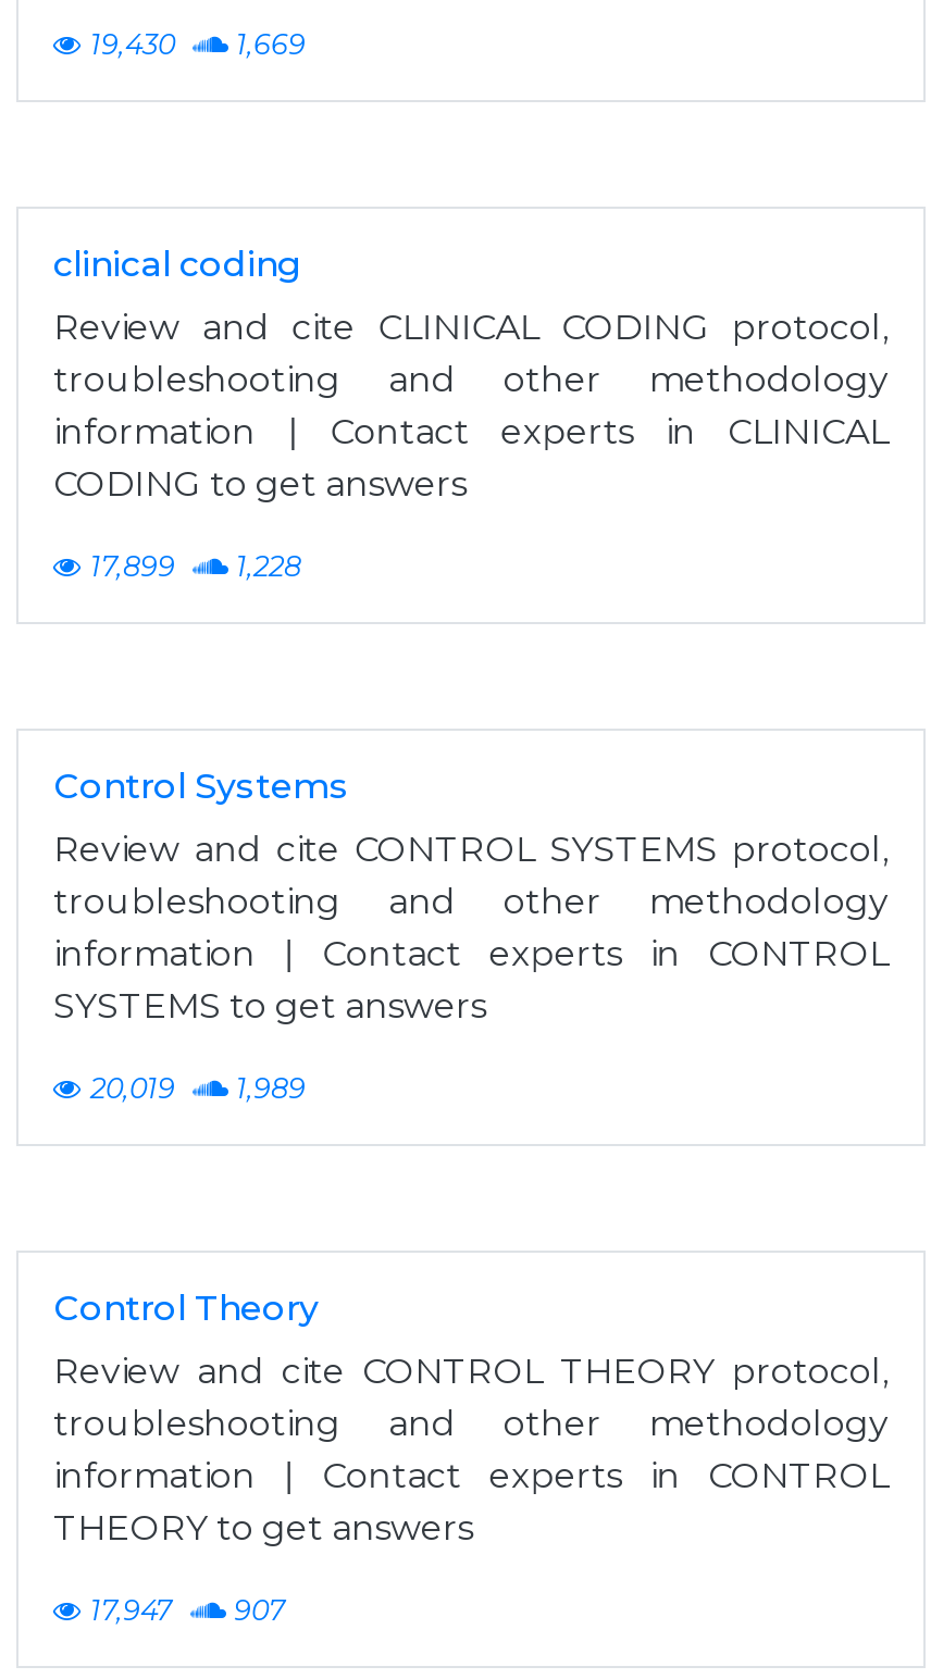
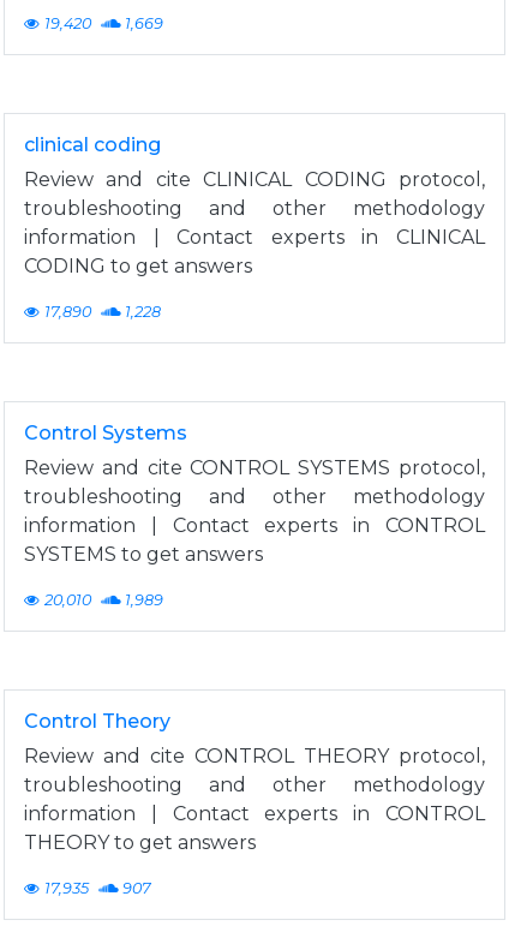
- 19,430 1,669
+ 19,420 1,669

- 17,899 1,228
+ 17,890 1,228

- 20,019 1,989
+ 20,010 1,989

- 17,947 907
+ 17,935 907
